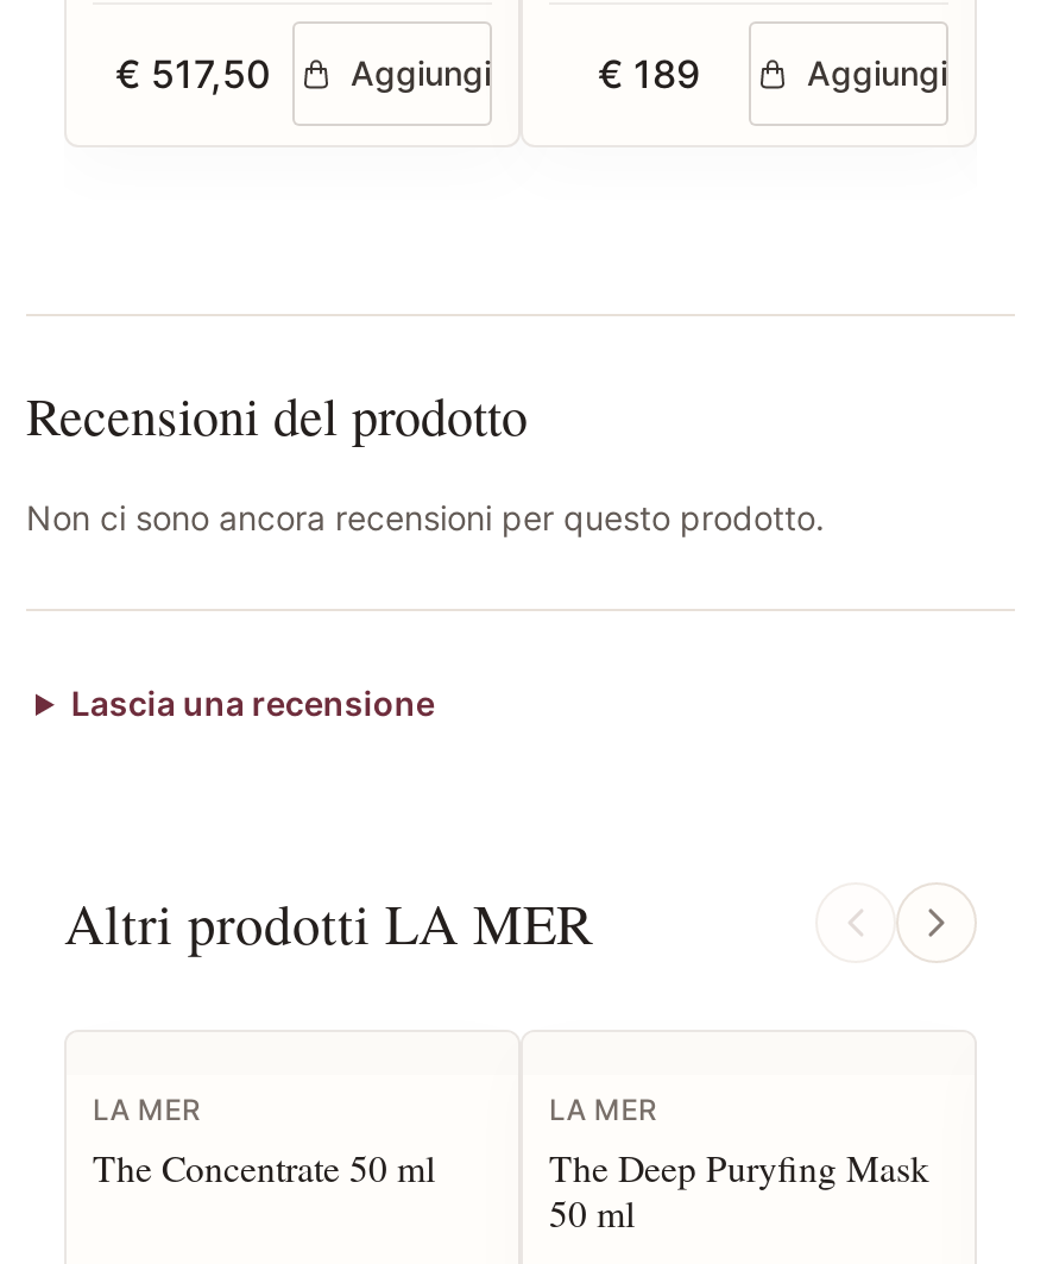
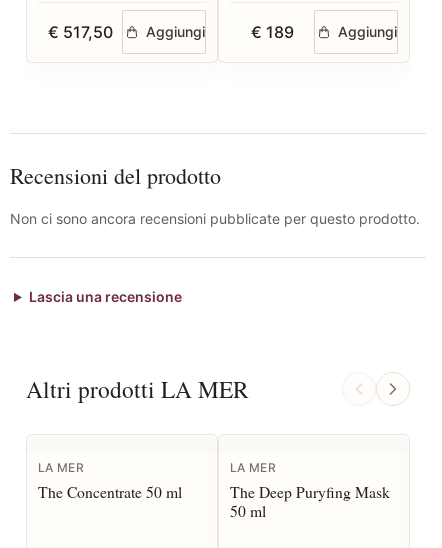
- Non ci sono ancora recensioni per questo prodotto.
+ Non ci sono ancora recensioni pubblicate per questo prodotto.
